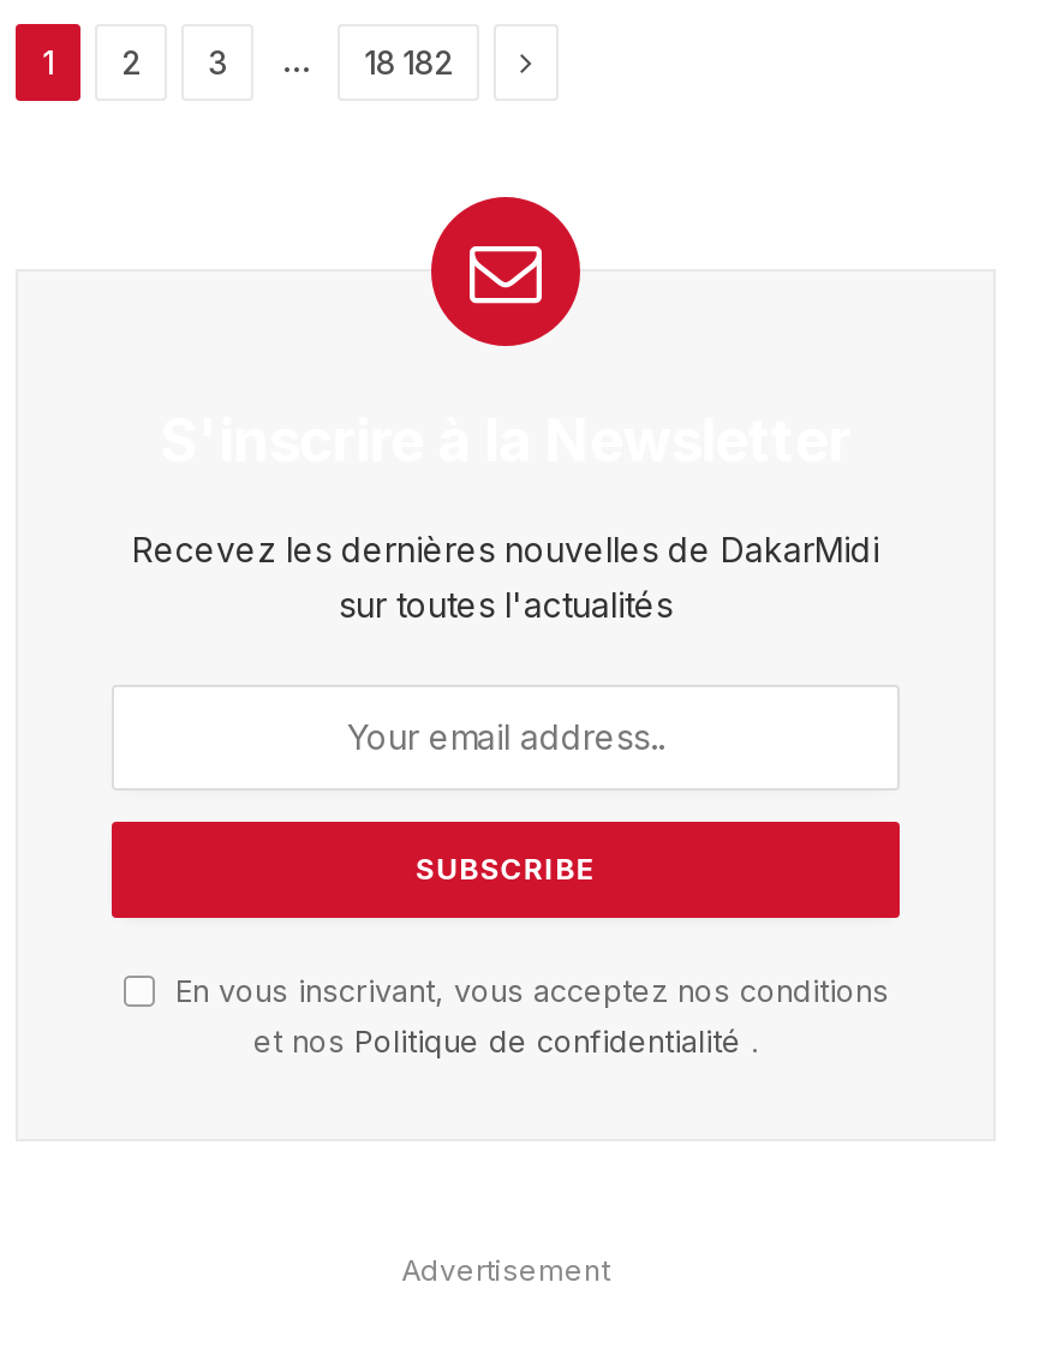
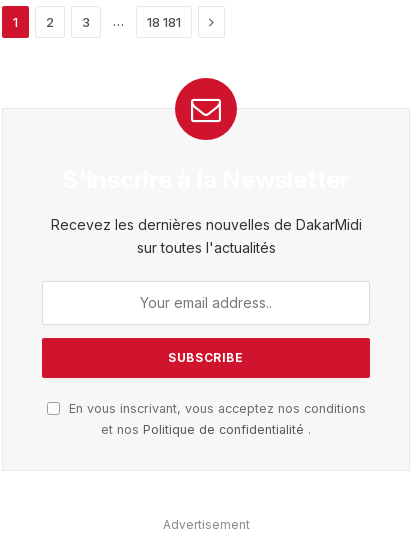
- 18 182
+ 18 181
